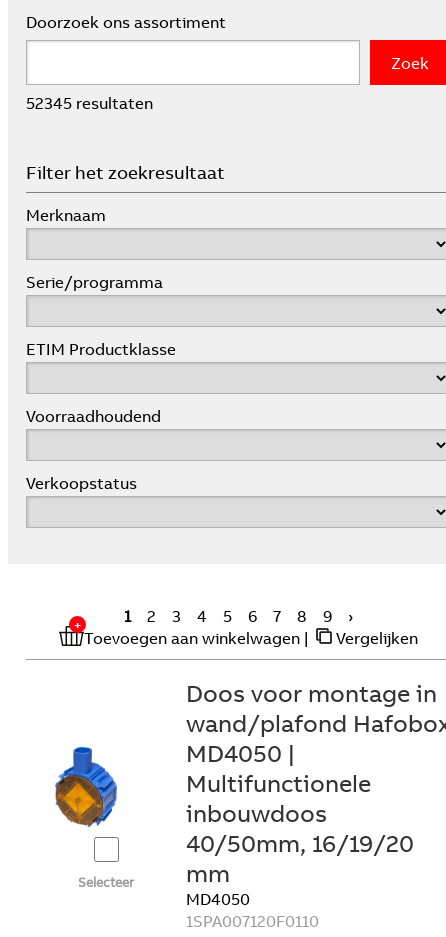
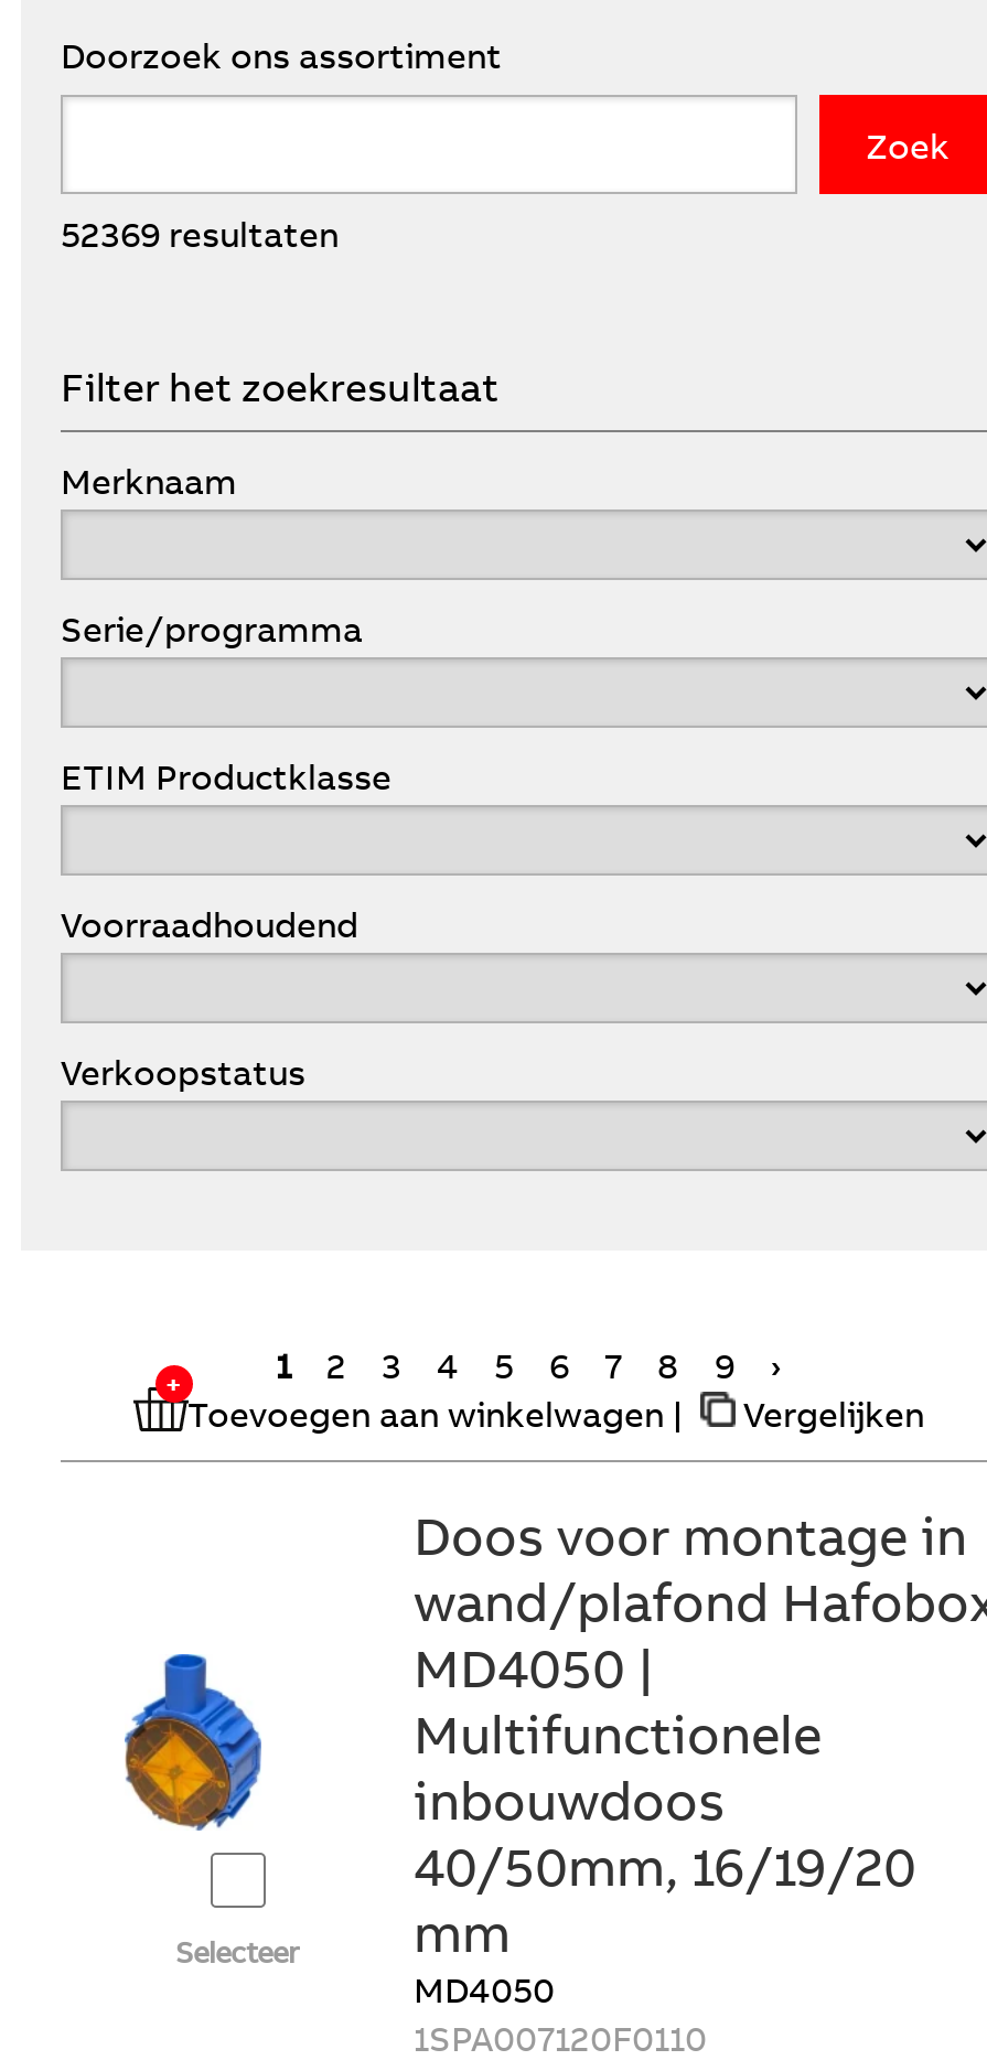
- 52345 resultaten
+ 52369 resultaten
